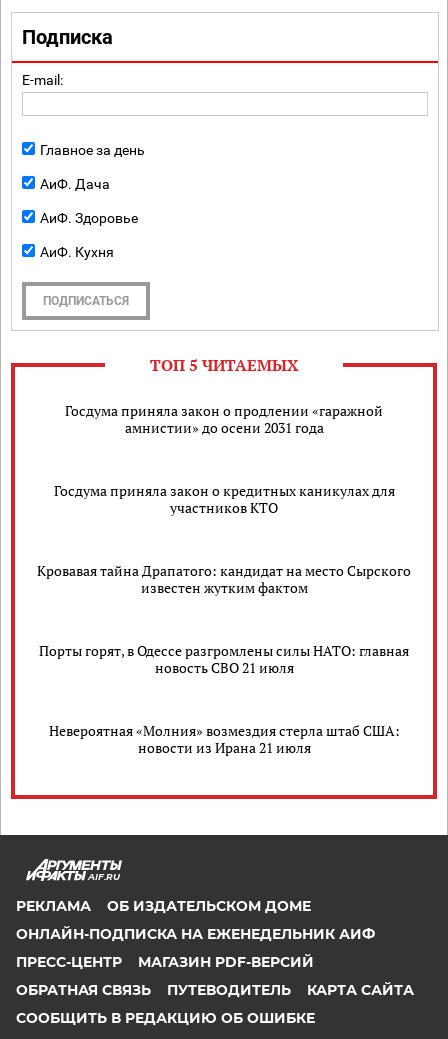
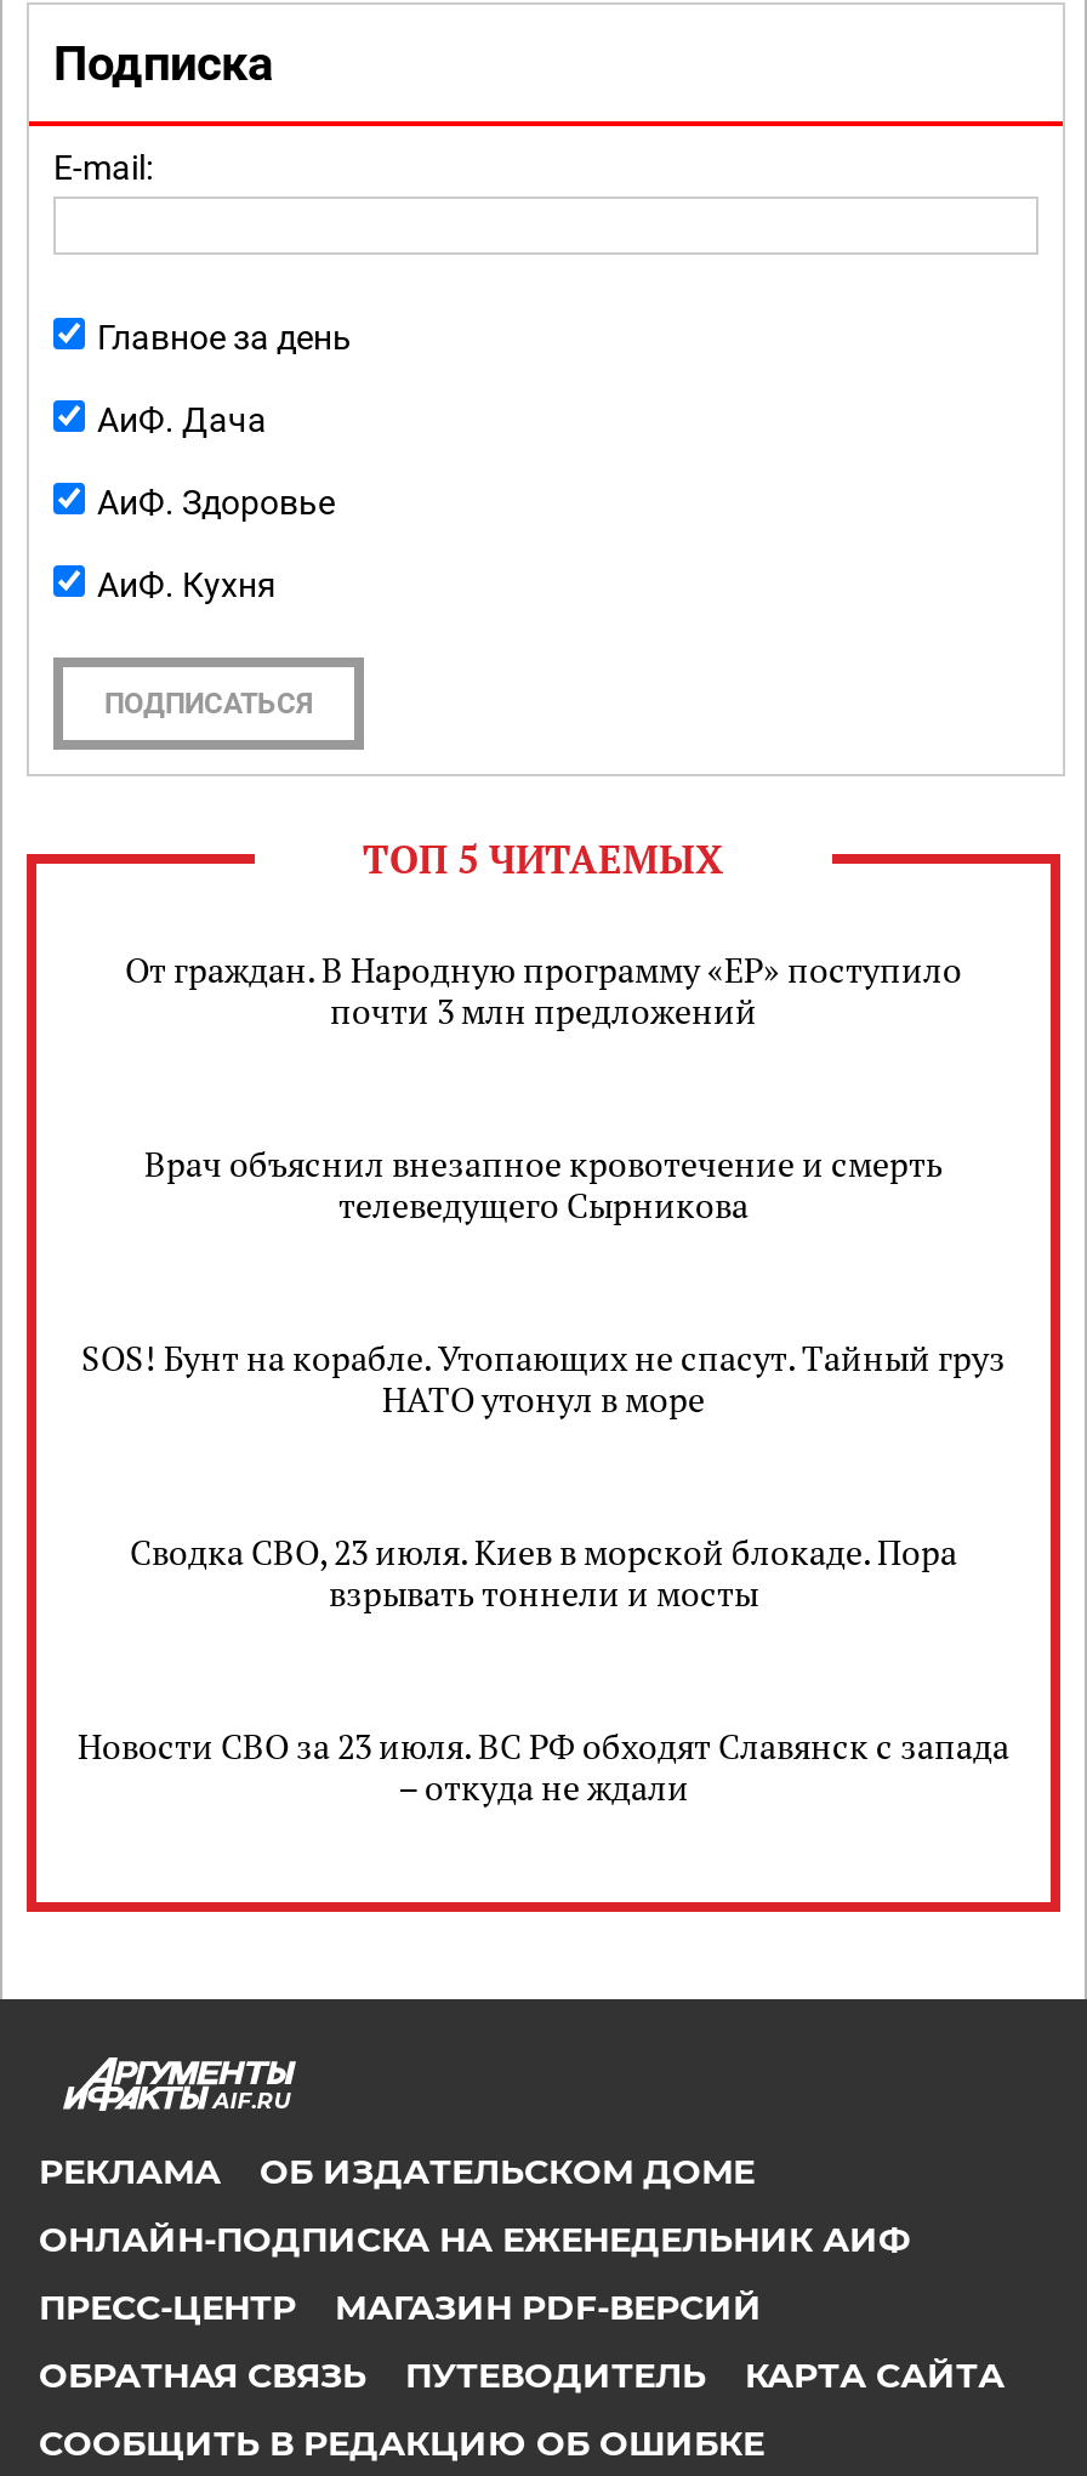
- Госдума приняла закон о продлении «гаражной
- амнистии» до осени 2031 года
+ От граждан. В Народную программу «ЕР» поступило
+ почти 3 млн предложений

- Госдума приняла закон о кредитных каникулах для
- участников КТО
+ Врач объяснил внезапное кровотечение и смерть
+ телеведущего Сырникова

- Кровавая тайна Драпатого: кандидат на место Сырского
- известен жутким фактом
+ SOS! Бунт на корабле. Утопающих не спасут. Тайный груз
+ НАТО утонул в море

- Порты горят, в Одессе разгромлены силы НАТО: главная
- новость СВО 21 июля
+ Сводка СВО, 23 июля. Киев в морской блокаде. Пора
+ взрывать тоннели и мосты

- Невероятная «Молния» возмездия стерла штаб США:
- новости из Ирана 21 июля
+ Новости СВО за 23 июля. ВС РФ обходят Славянск с запада
+ – откуда не ждали
